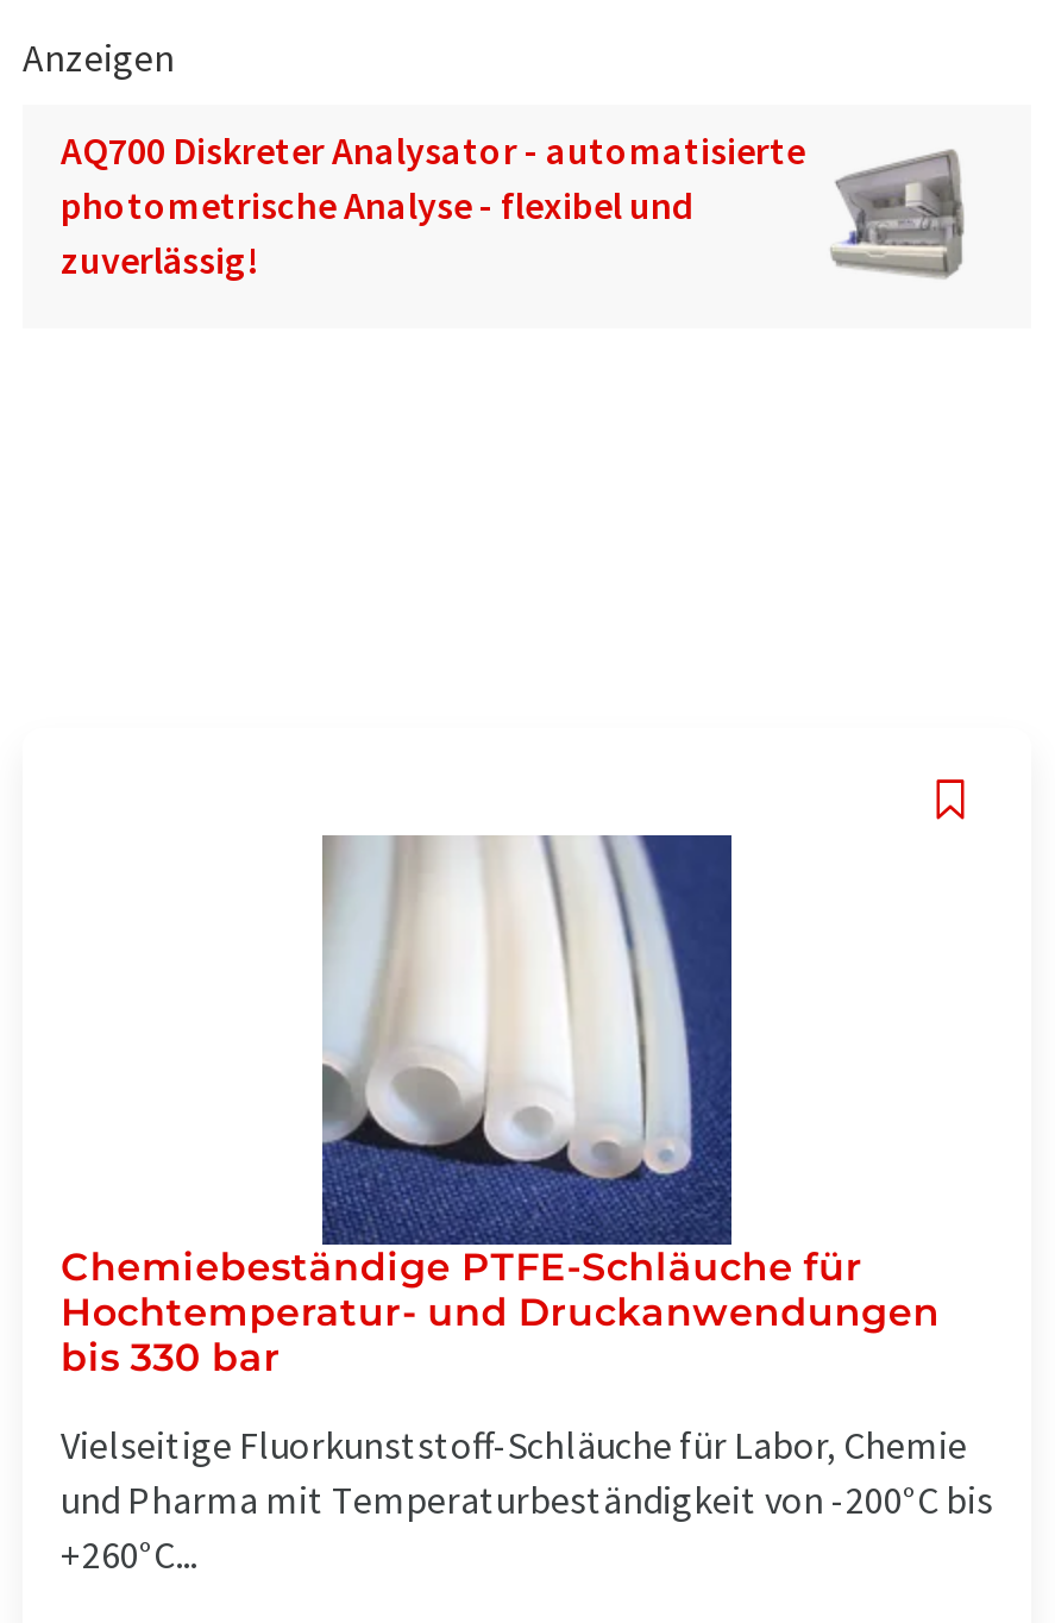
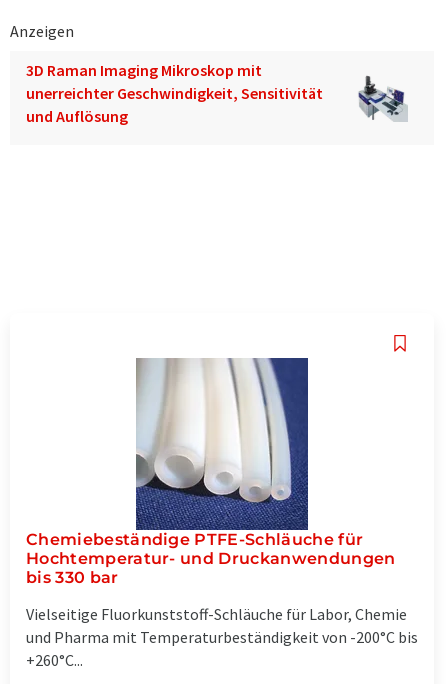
- [image]
- AQ700 Diskreter Analysator - automatisierte
- photometrische Analyse - flexibel und
- zuverlässig!
+ [image]
+ 3D Raman Imaging Mikroskop mit
+ unerreichter Geschwindigkeit, Sensitivität
+ und Auflösung
